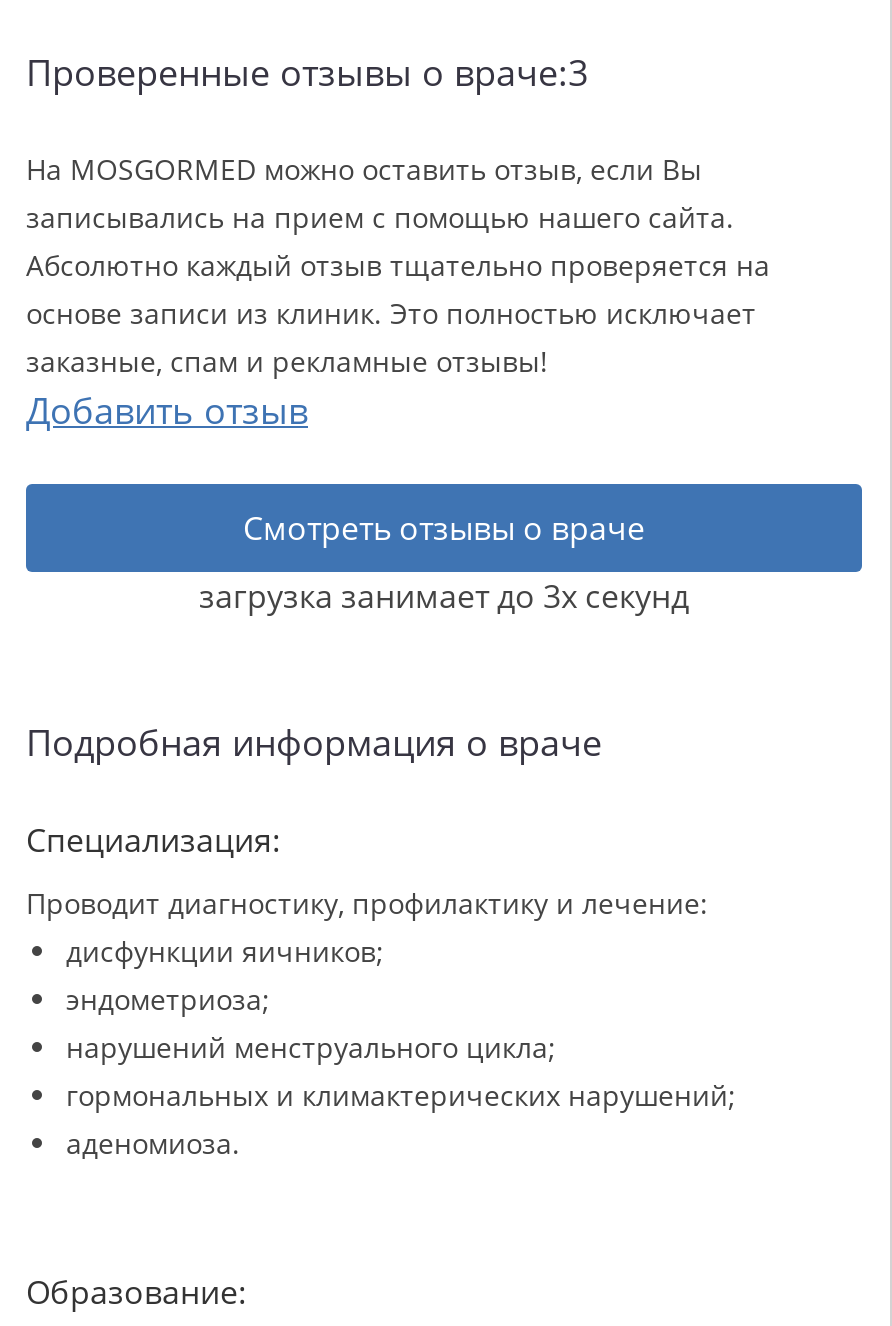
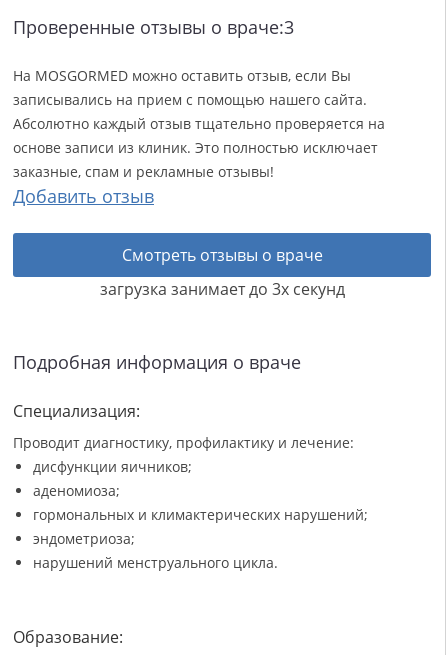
moved down: эндометриоза;

- нарушений менструального цикла;
+ аденомиоза;

moved up: гормональных и климактерических нарушений;

- аденомиоза.
+ нарушений менструального цикла.
